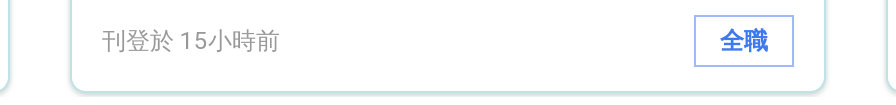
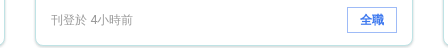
- 刊登於 15小時前
+ 刊登於 4小時前
